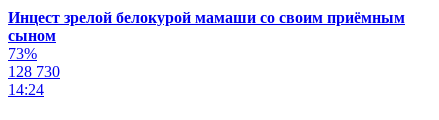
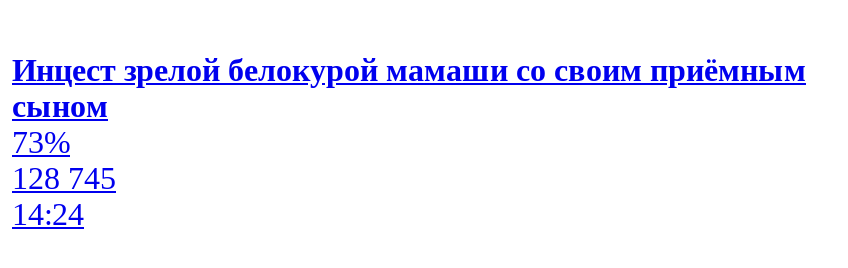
- 128 730
+ 128 745
